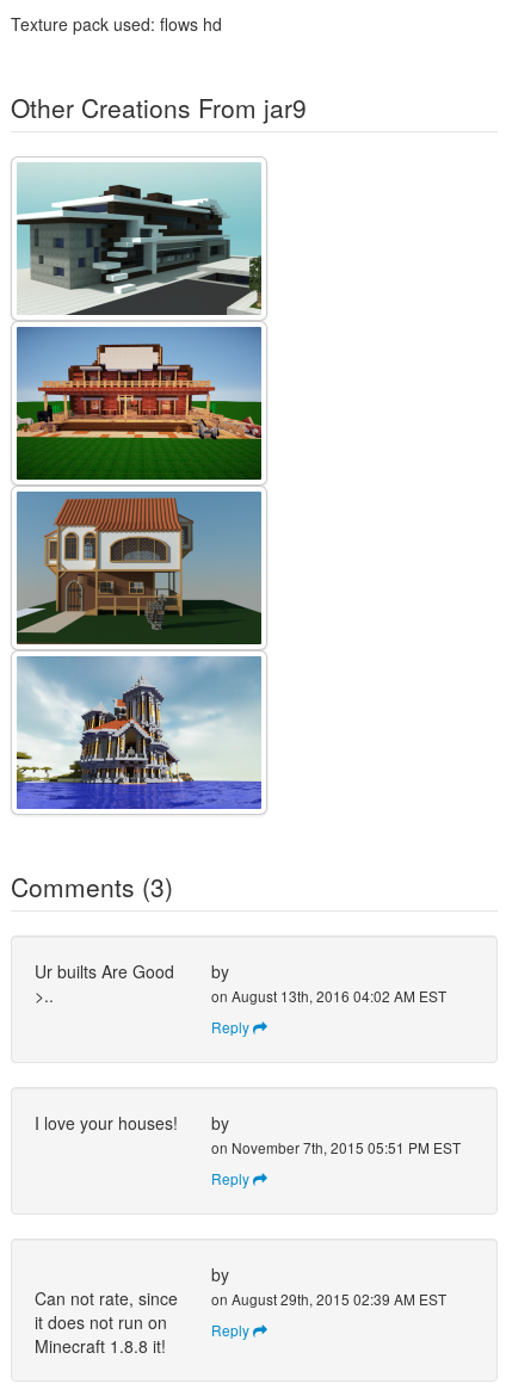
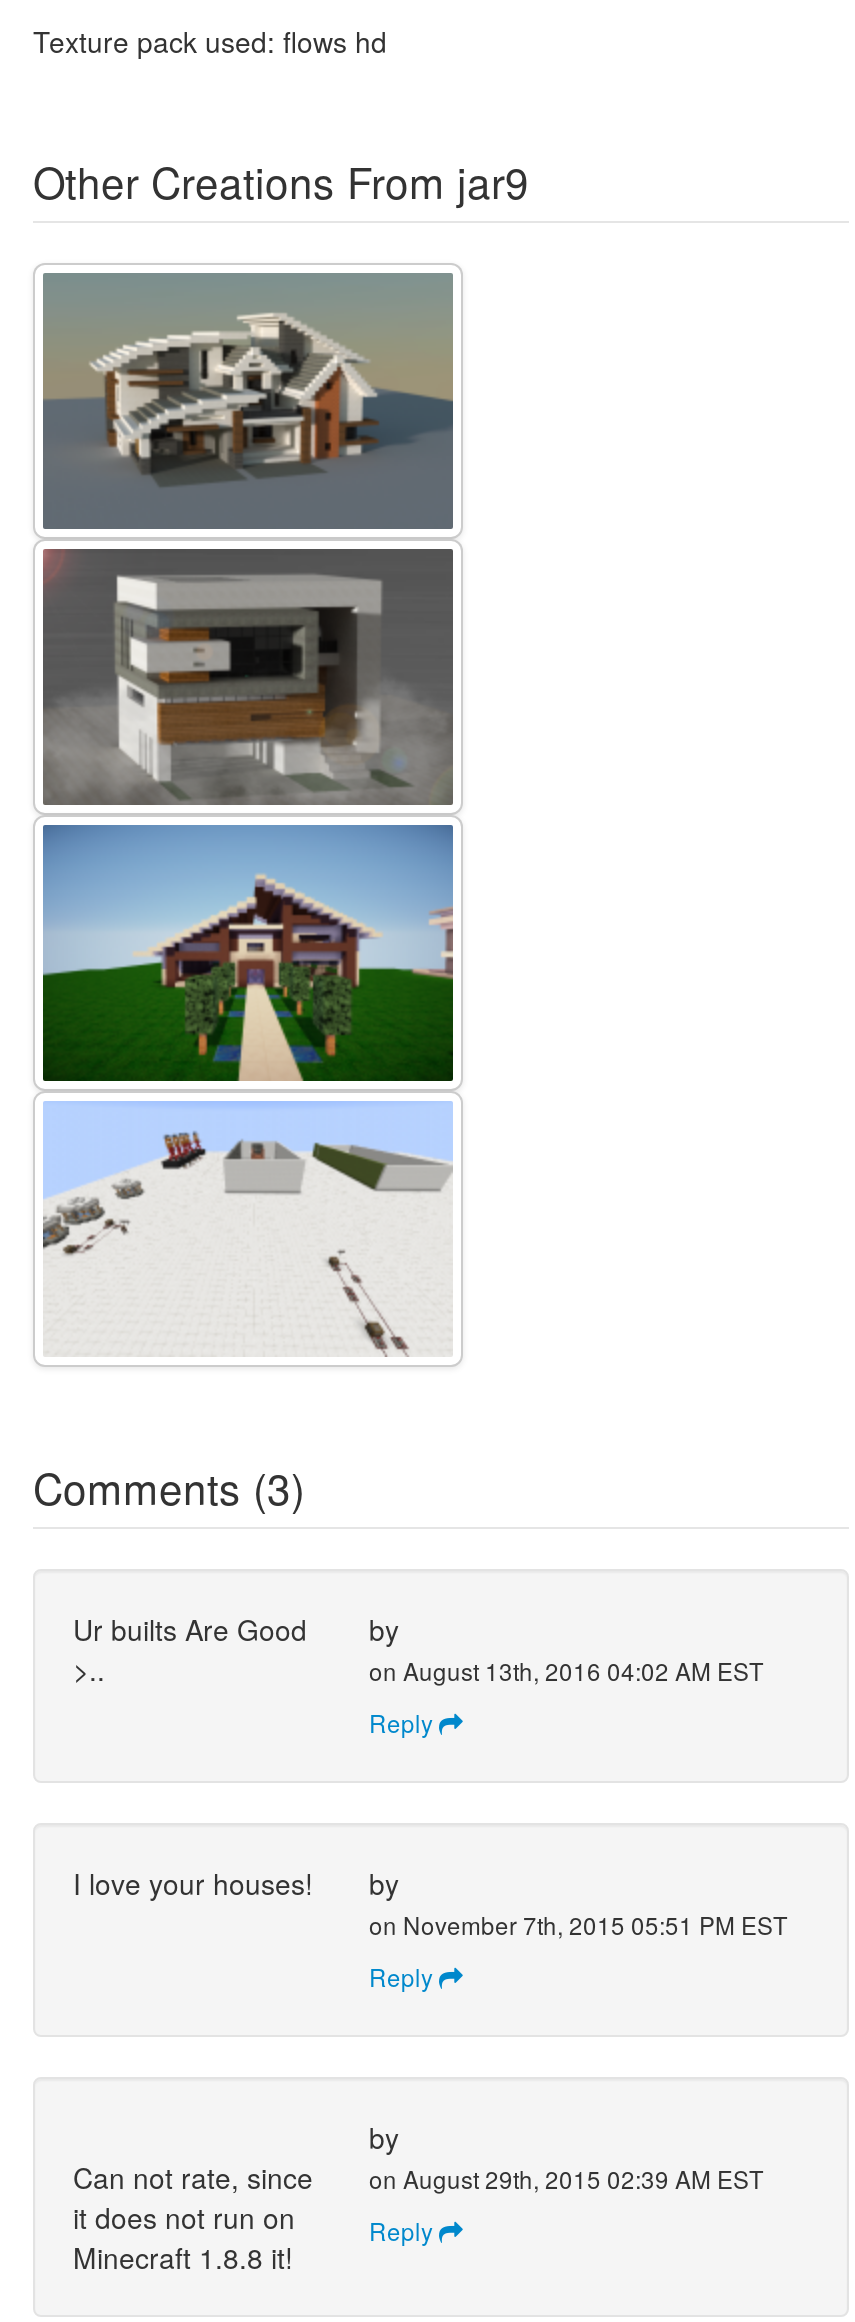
- [image]
+ [image]

- [image]
+ [image]

- [image]
+ [image]

- [image]
+ [image]
